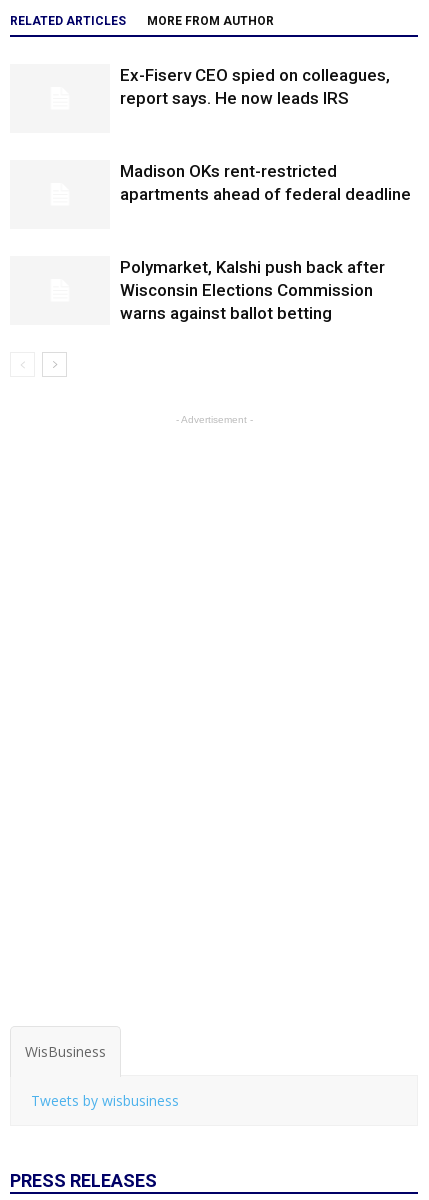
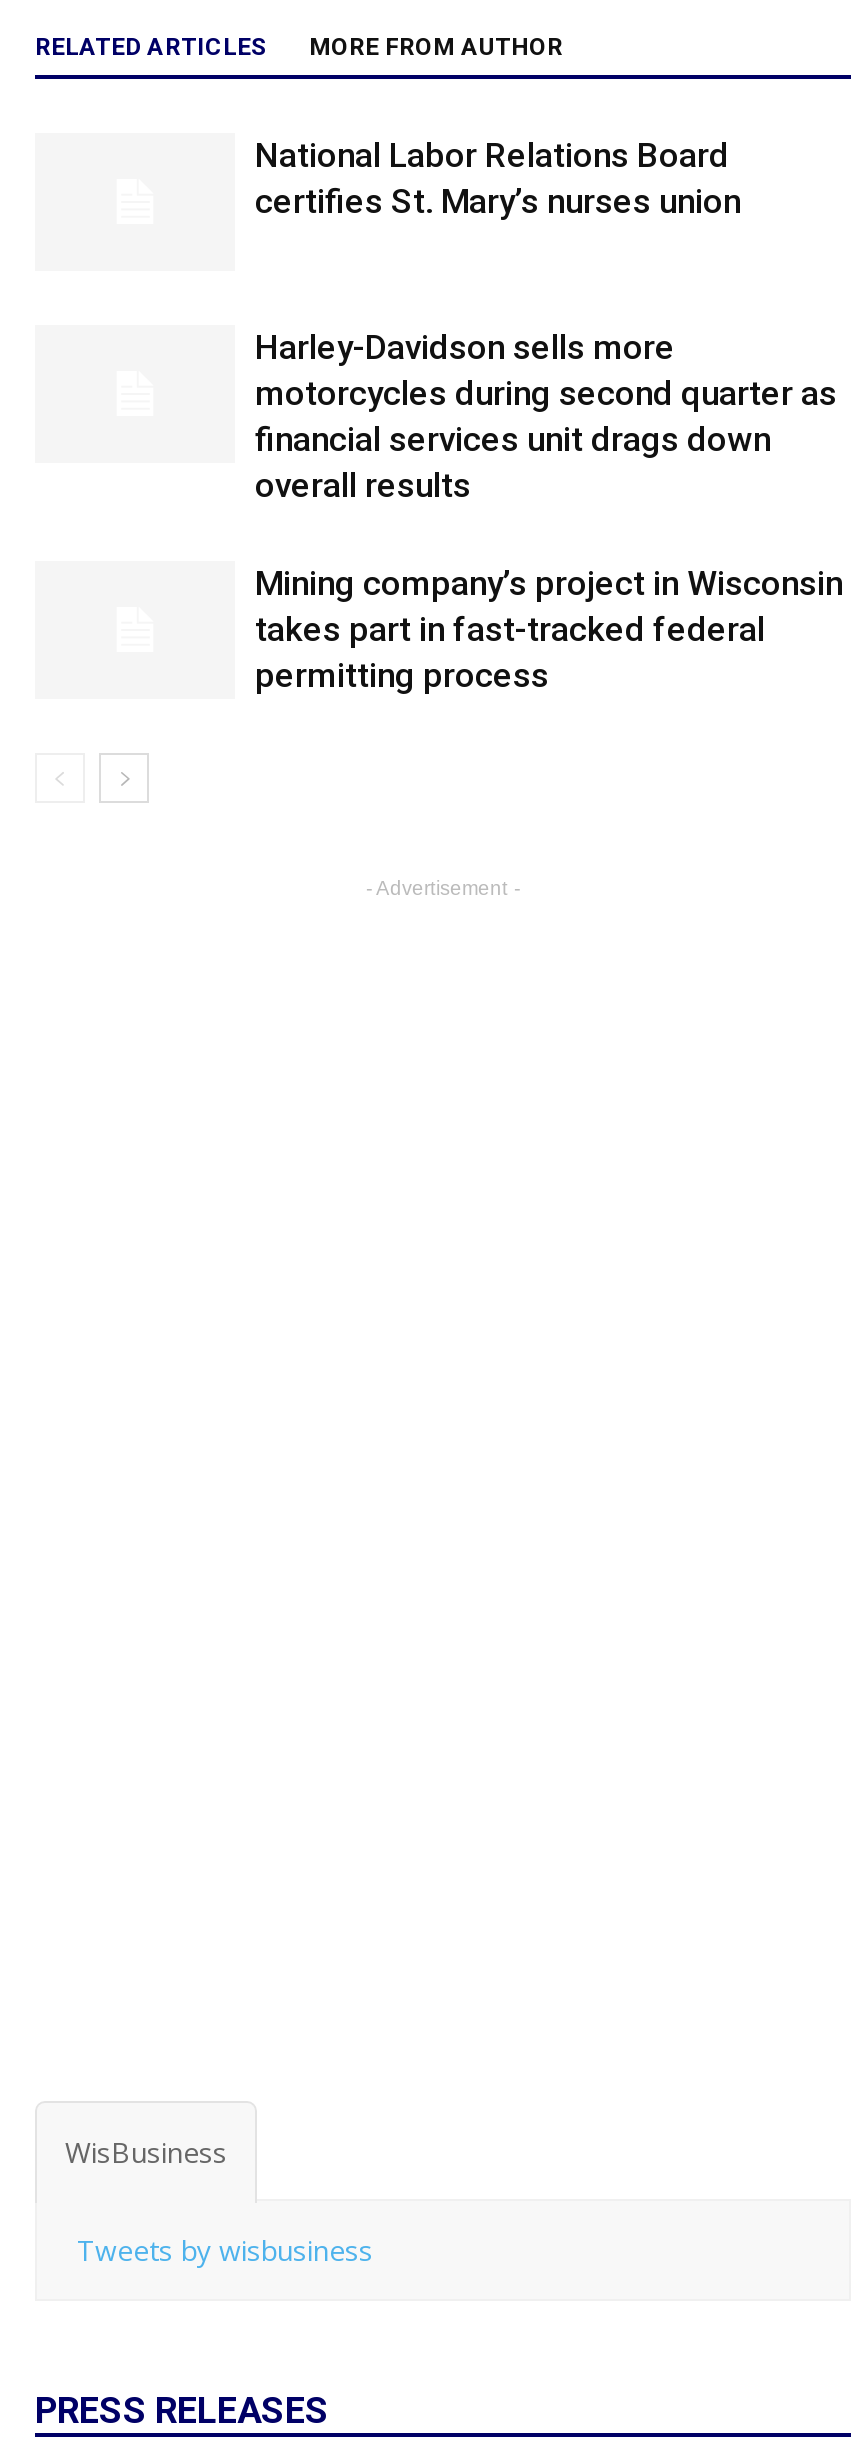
- Ex-Fiserv CEO spied on colleagues,
- report says. He now leads IRS
+ National Labor Relations Board
+ certifies St. Mary’s nurses union

- Madison OKs rent-restricted
- apartments ahead of federal deadline
+ Harley-Davidson sells more
+ motorcycles during second quarter as
+ financial services unit drags down
+ overall results

- Polymarket, Kalshi push back after
- Wisconsin Elections Commission
- warns against ballot betting
+ Mining company’s project in Wisconsin
+ takes part in fast-tracked federal
+ permitting process
